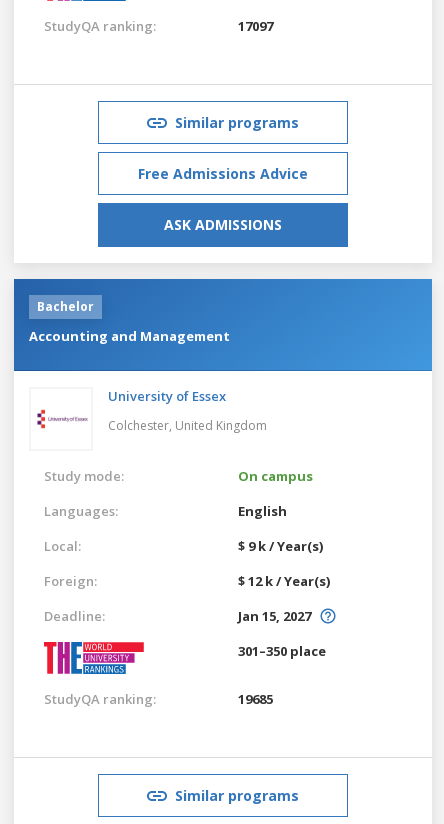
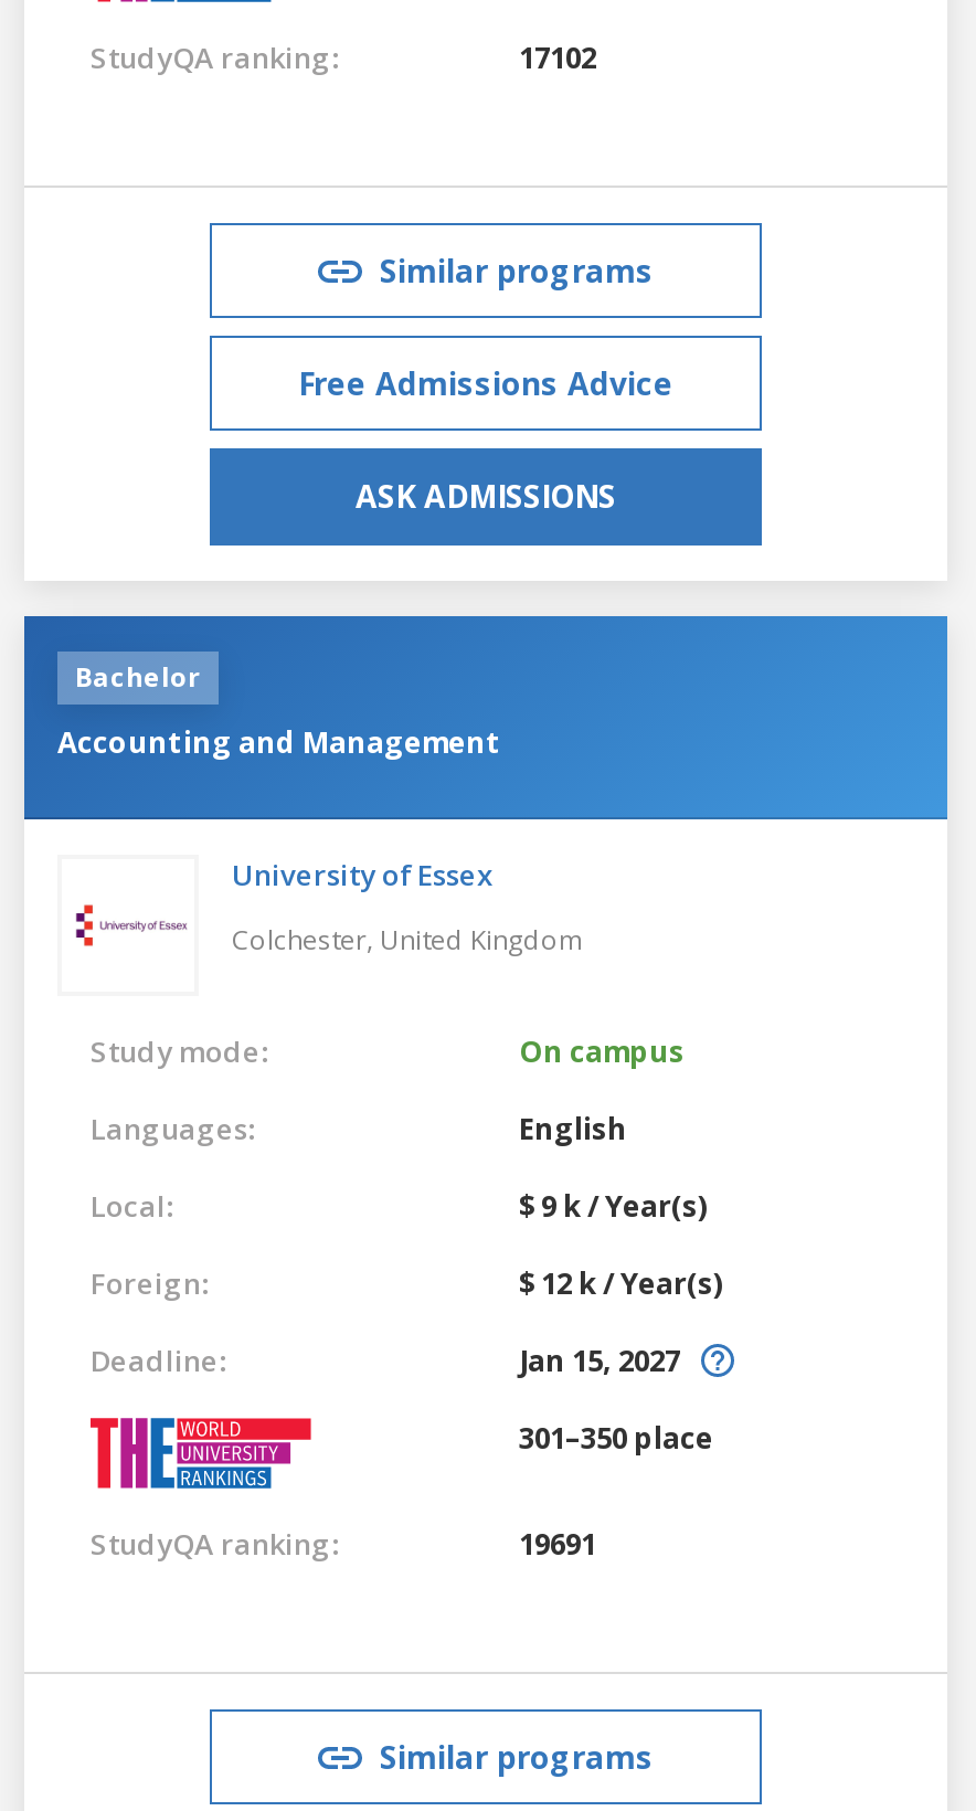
- 17097
+ 17102

- 19685
+ 19691
